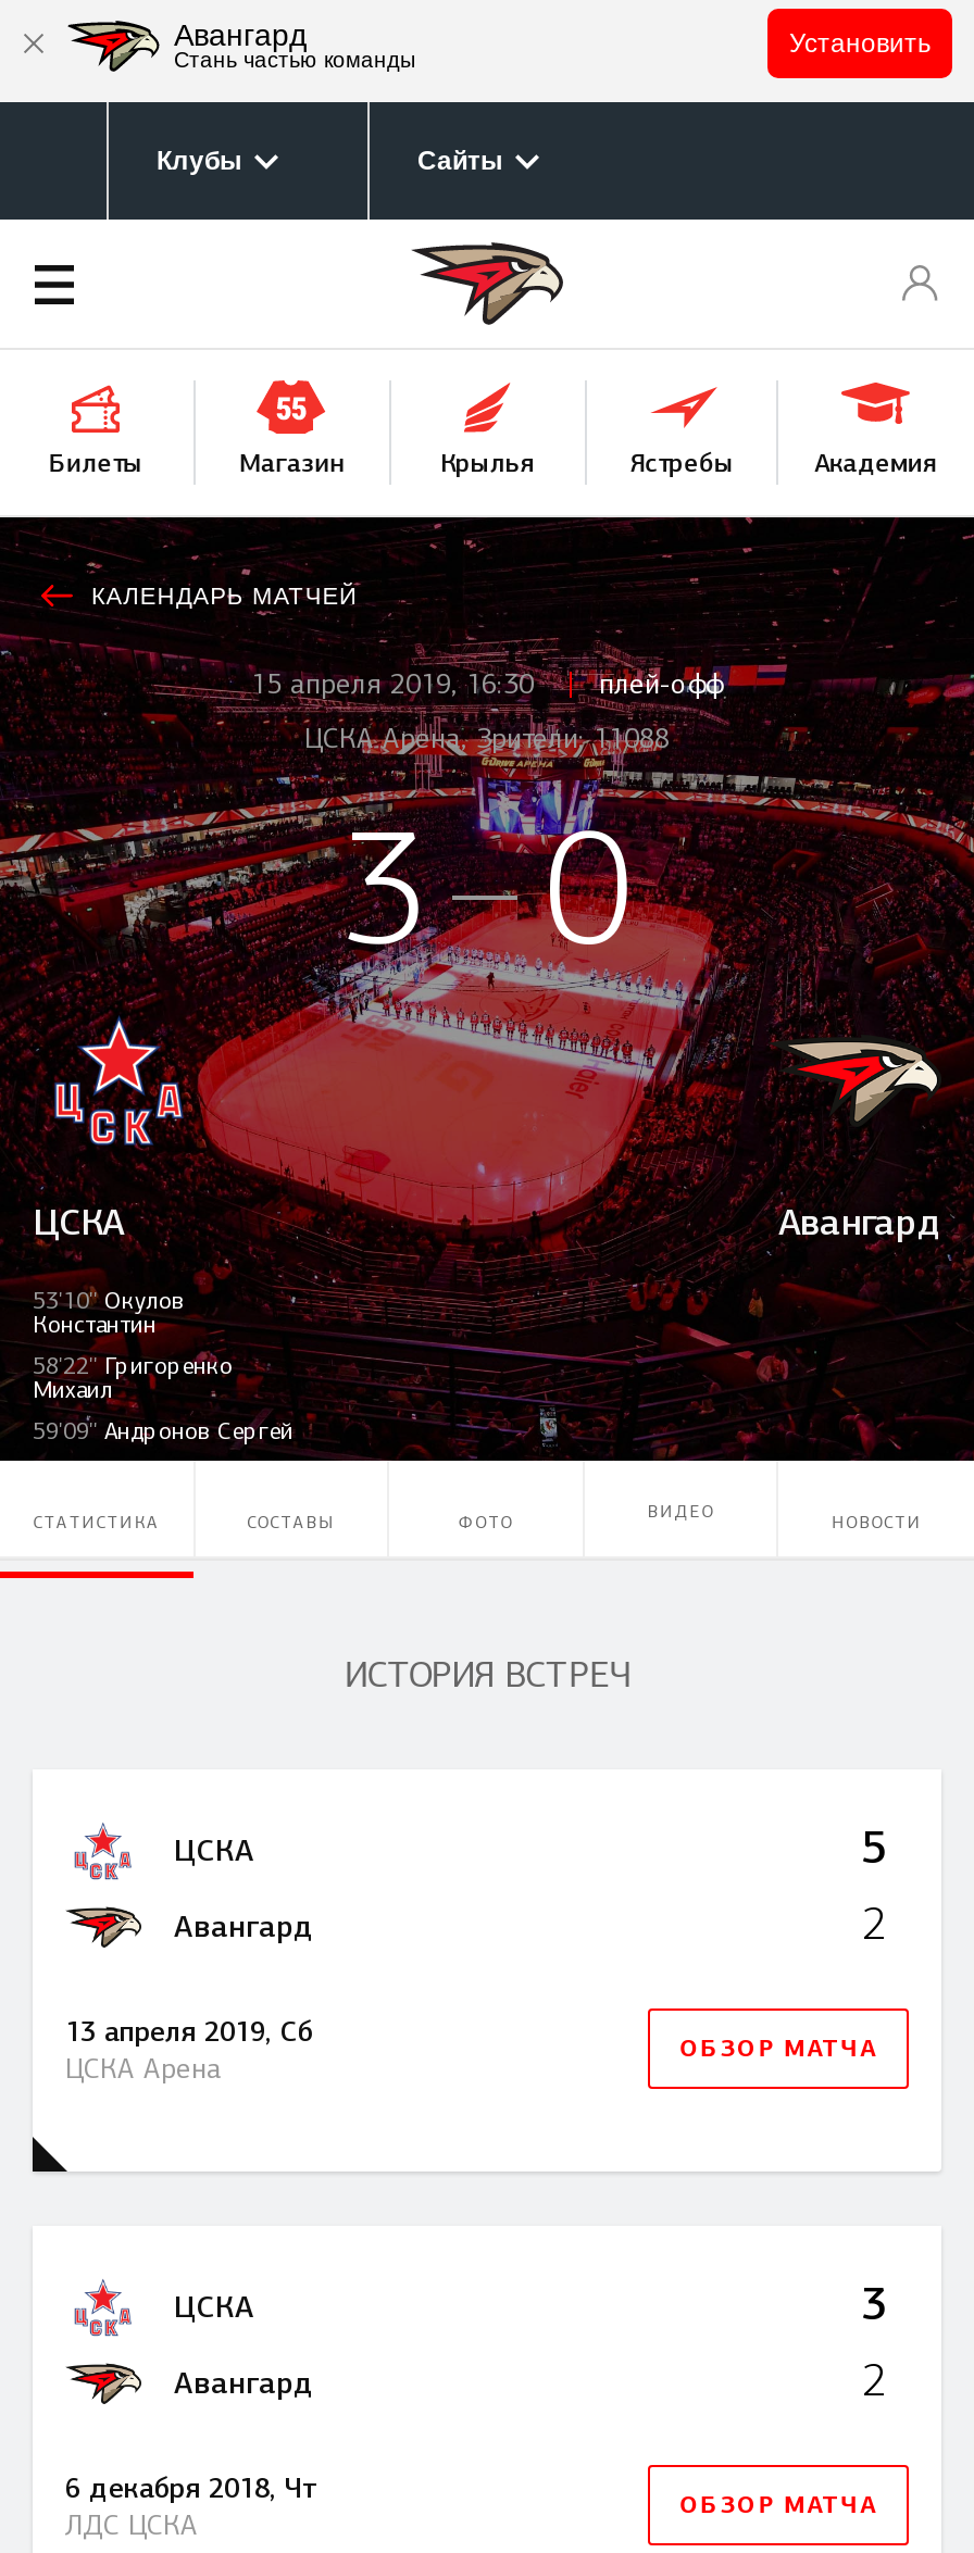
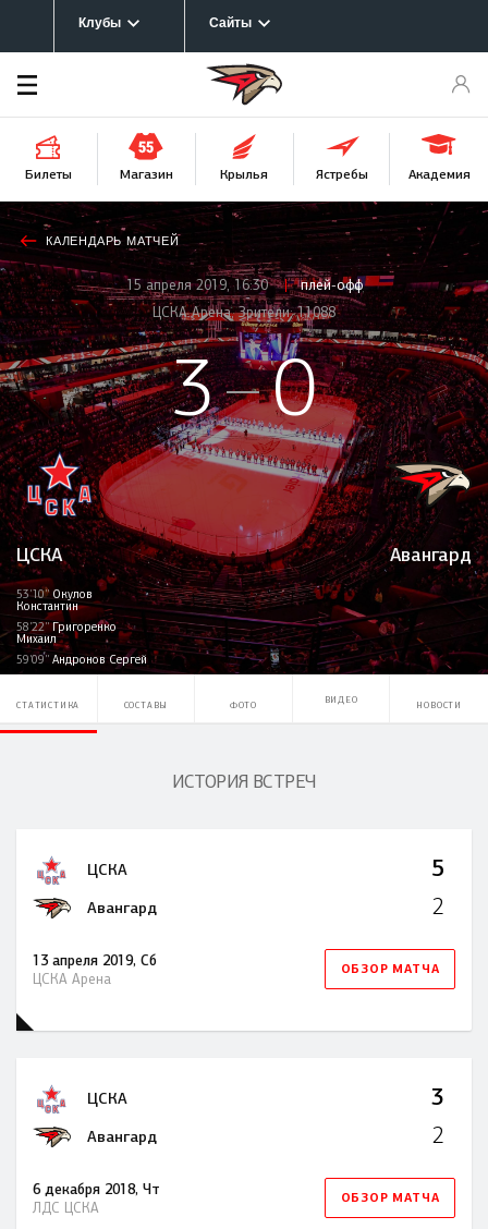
- Авангард
- Стань частью команды

- Установить
